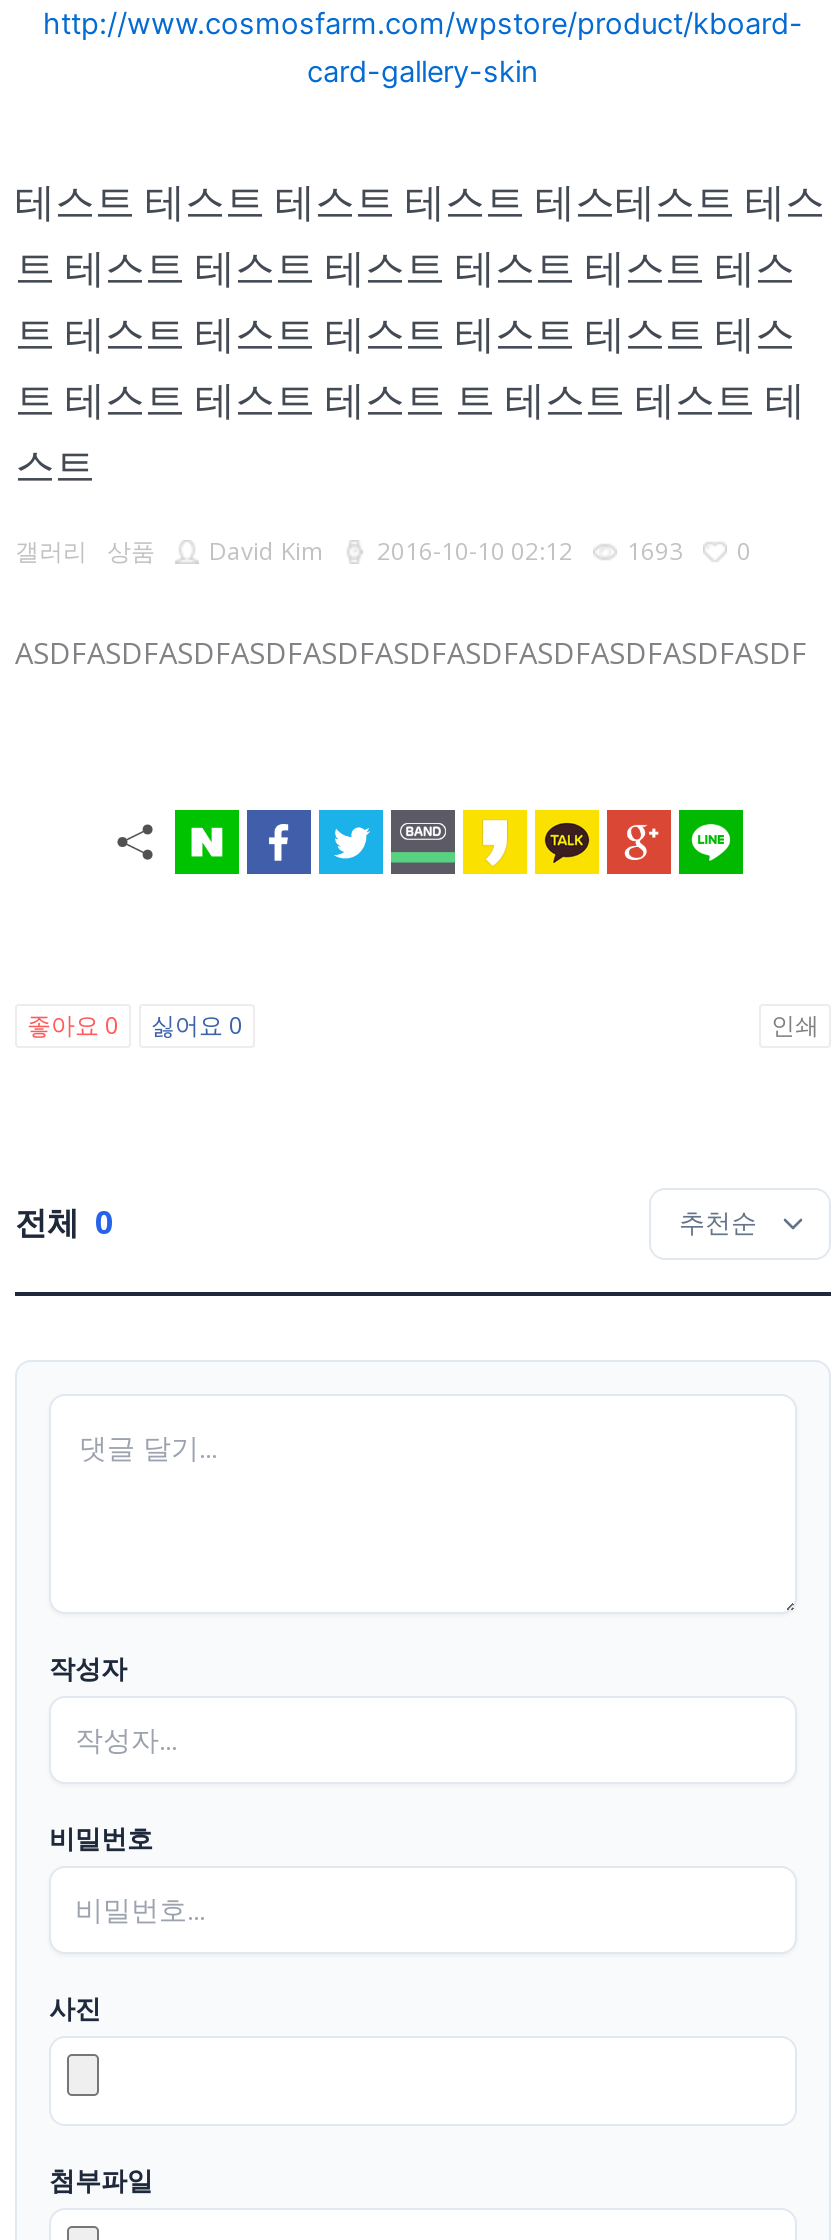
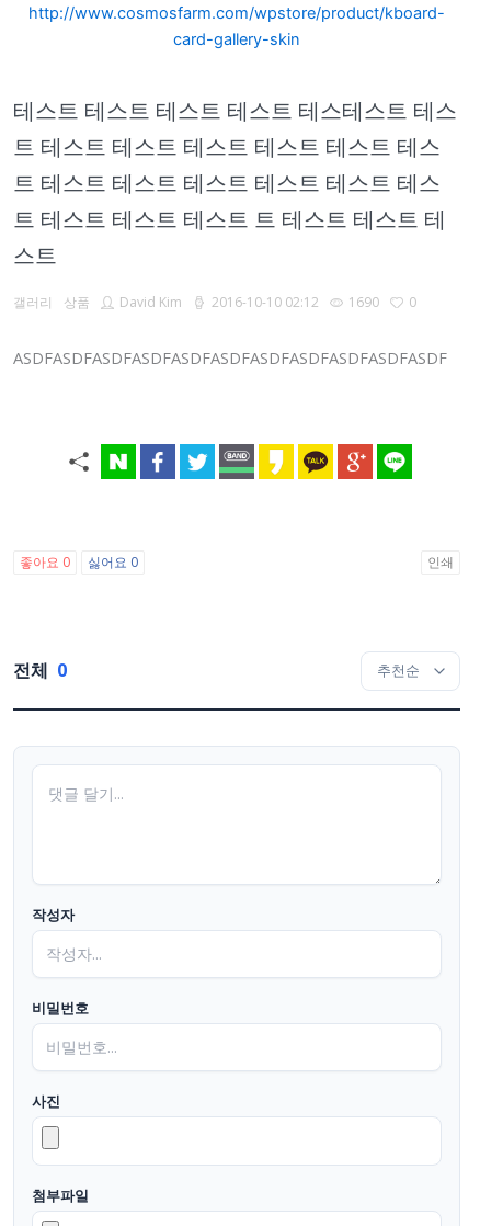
- 갤러리 상품 David Kim 2016-10-10 02:12 1693 0
+ 갤러리 상품 David Kim 2016-10-10 02:12 1690 0
